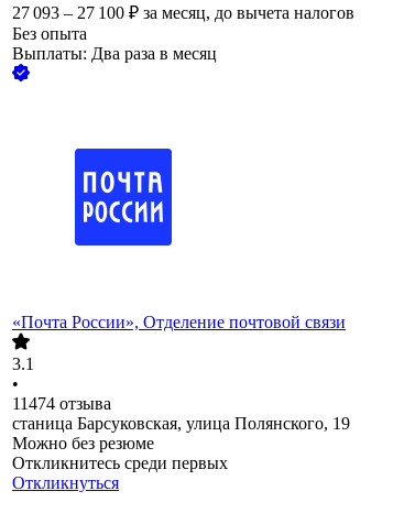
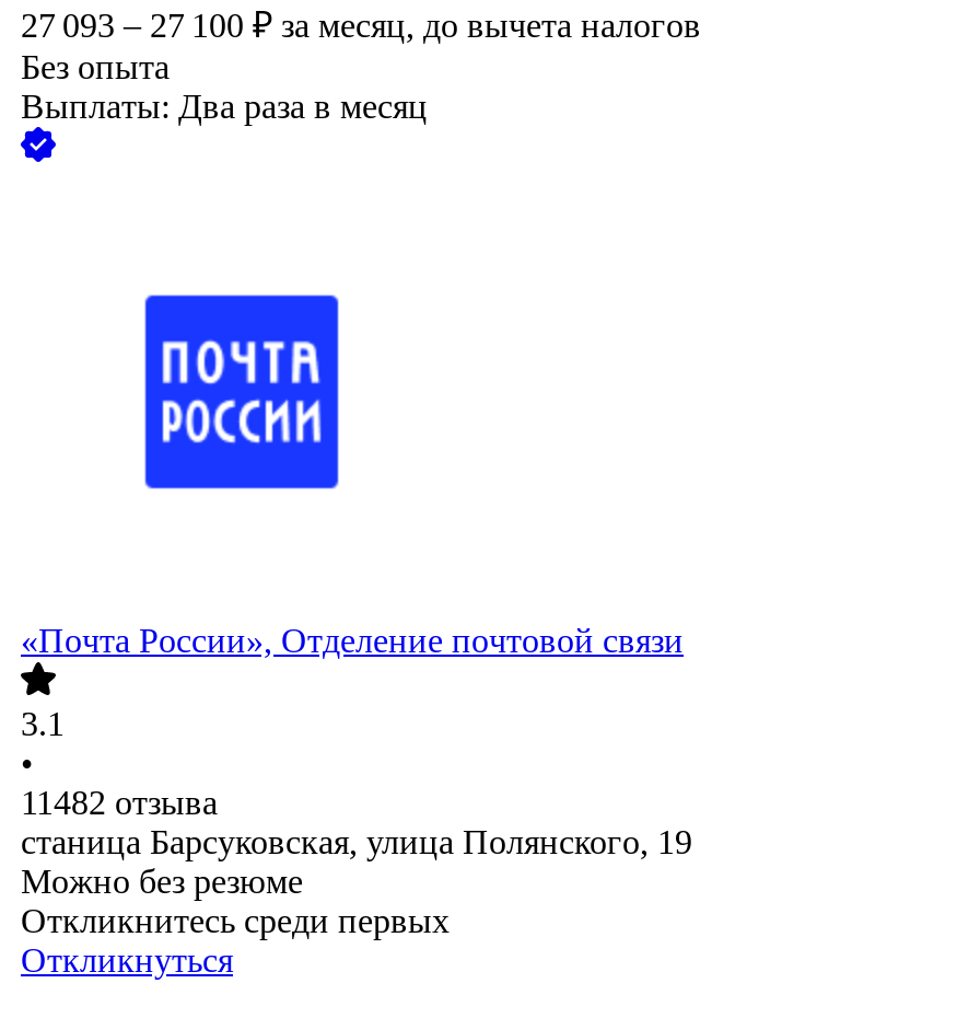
- 11474 отзыва
+ 11482 отзыва
